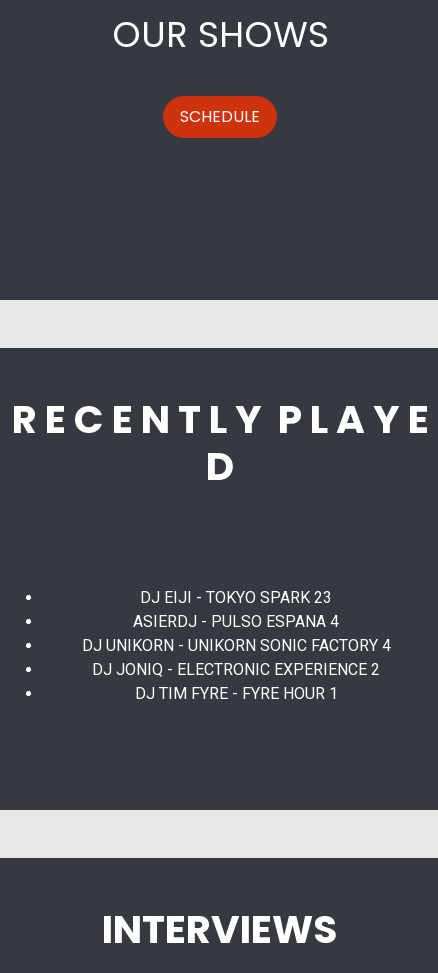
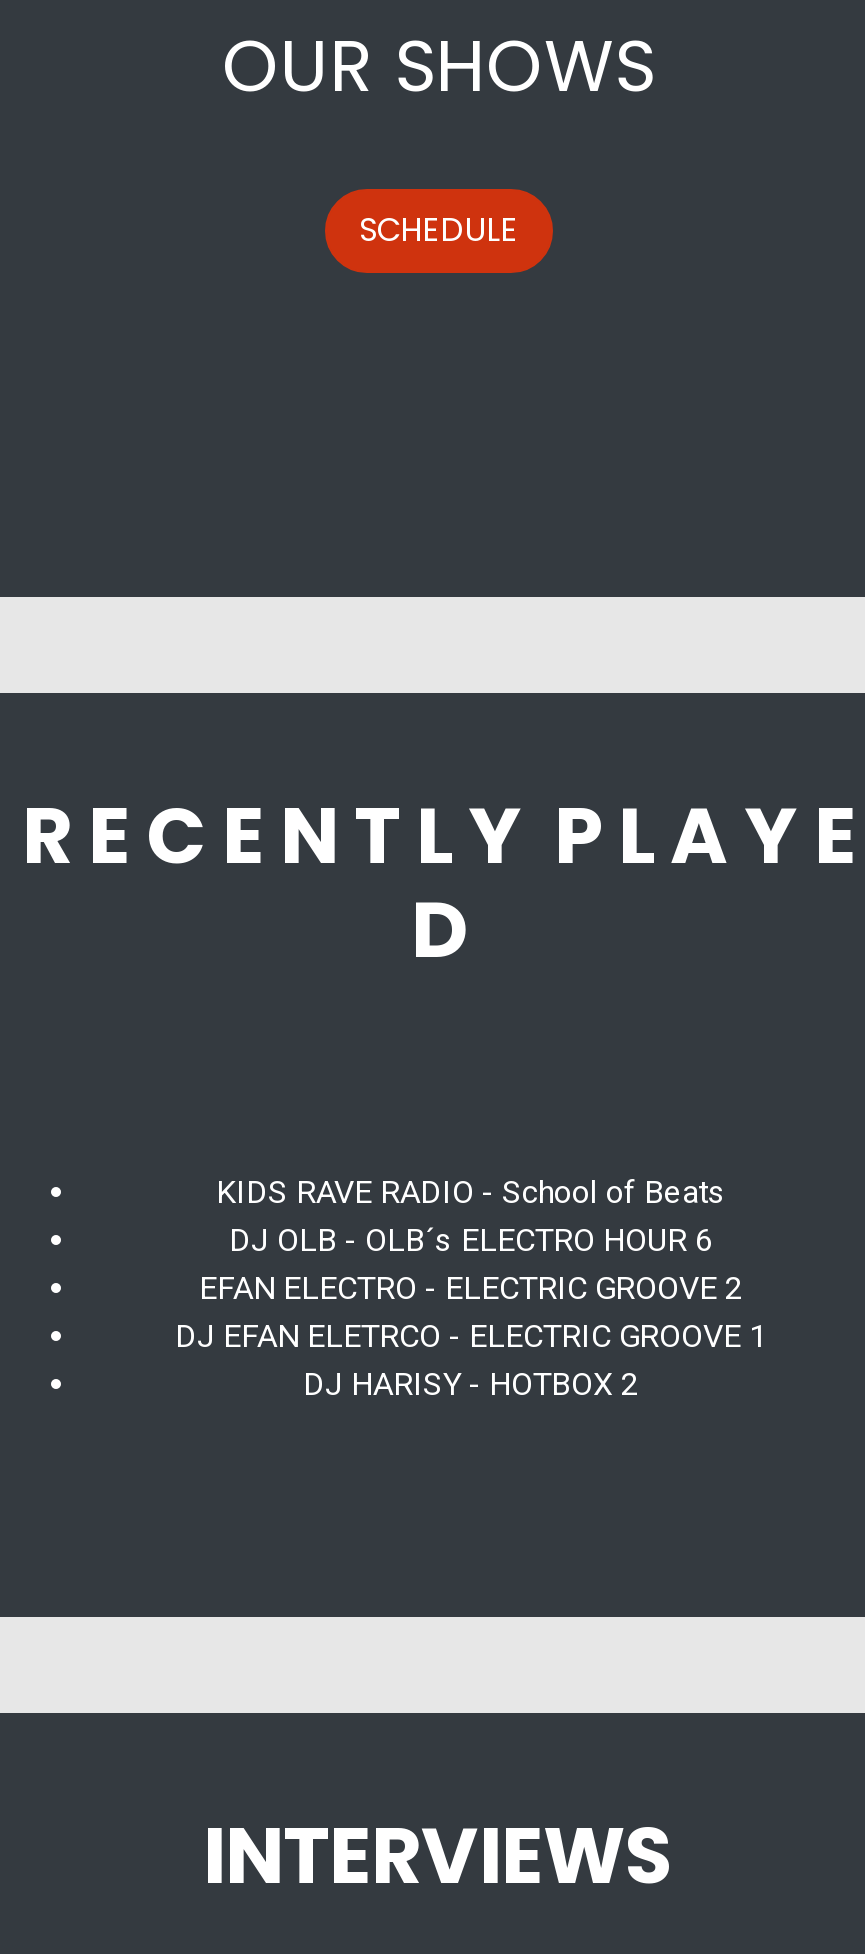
- DJ EIJI - TOKYO SPARK 23
- ASIERDJ - PULSO ESPANA 4
- DJ UNIKORN - UNIKORN SONIC FACTORY 4
- DJ JONIQ - ELECTRONIC EXPERIENCE 2
- DJ TIM FYRE - FYRE HOUR 1
+ KIDS RAVE RADIO - School of Beats
+ DJ OLB - OLB´s ELECTRO HOUR 6
+ EFAN ELECTRO - ELECTRIC GROOVE 2
+ DJ EFAN ELETRCO - ELECTRIC GROOVE 1
+ DJ HARISY - HOTBOX 2
